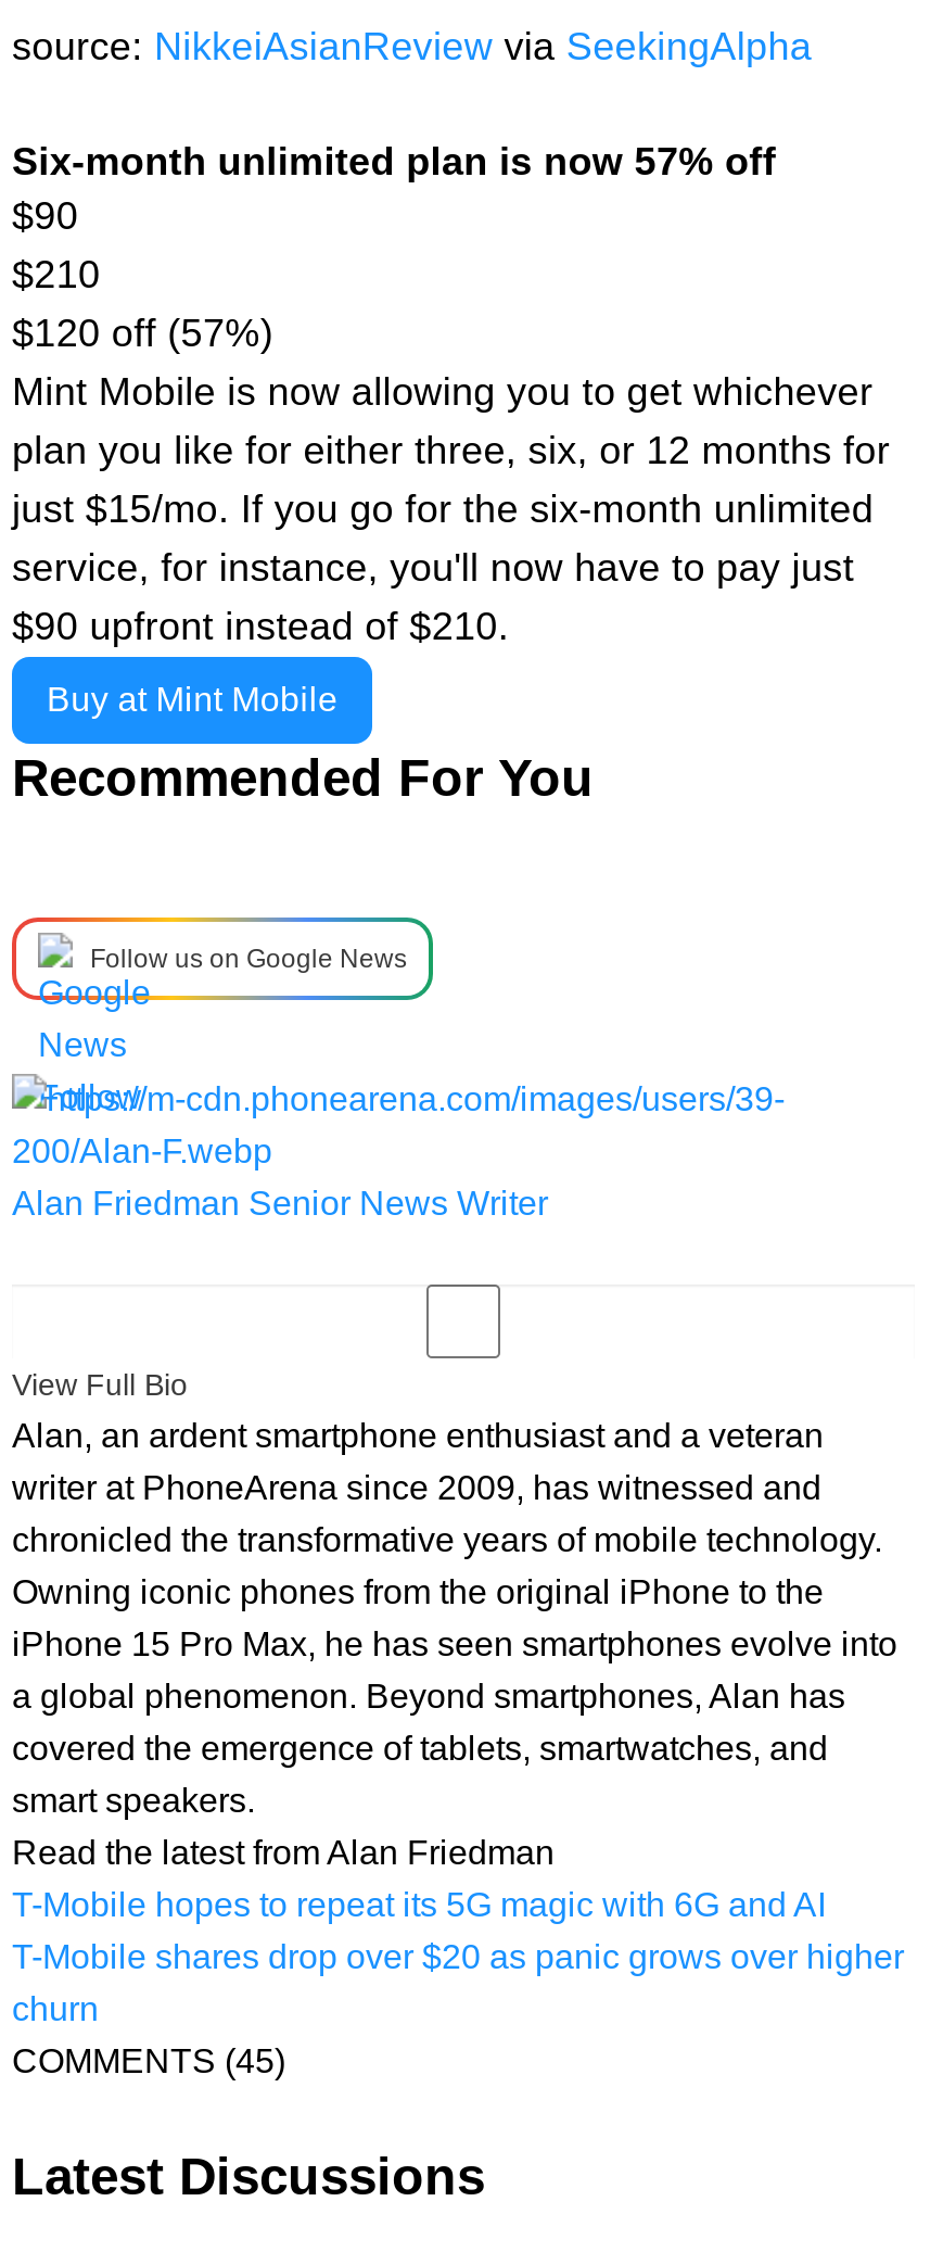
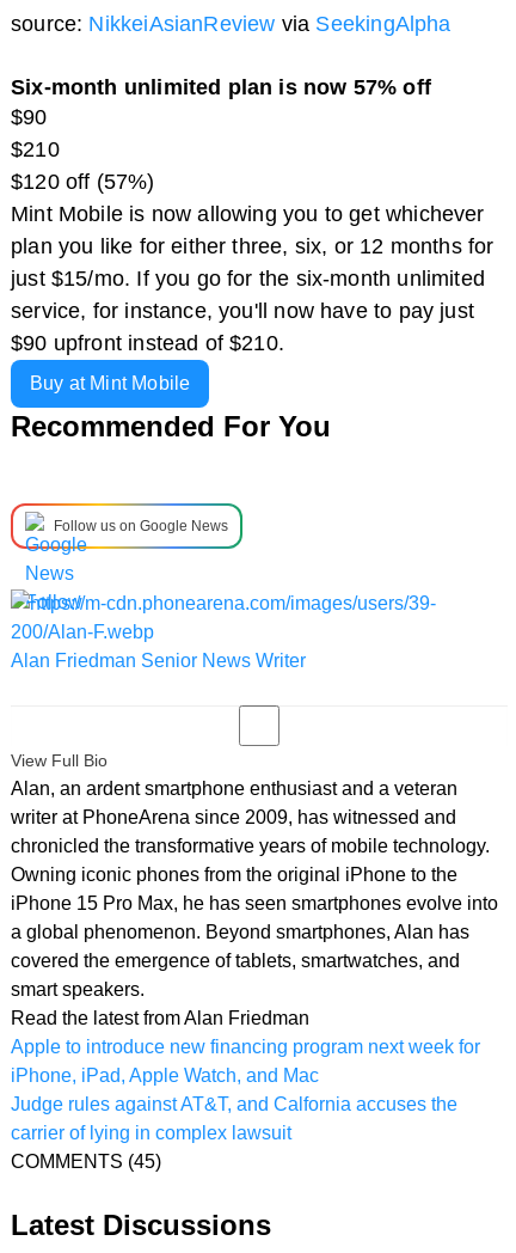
- T-Mobile hopes to repeat its 5G magic with 6G and AI
- T-Mobile shares drop over $20 as panic grows over higher
- churn
+ Apple to introduce new financing program next week for
+ iPhone, iPad, Apple Watch, and Mac
+ Judge rules against AT&T, and Calfornia accuses the
+ carrier of lying in complex lawsuit
